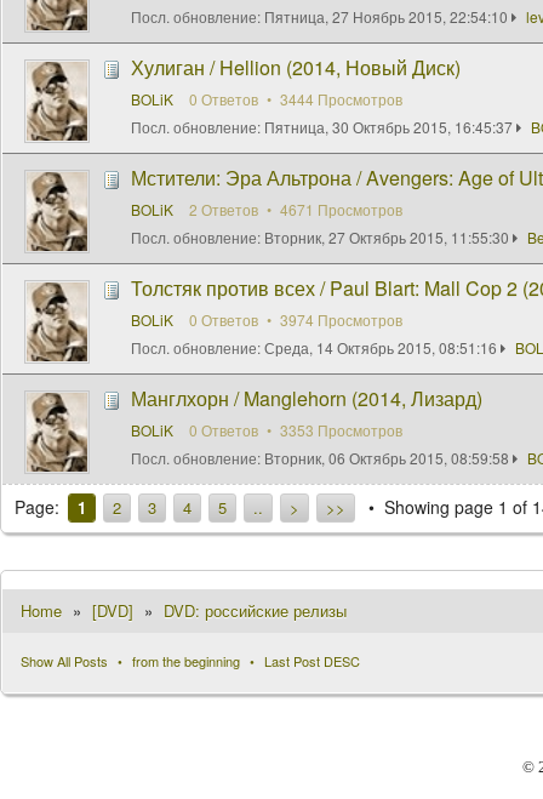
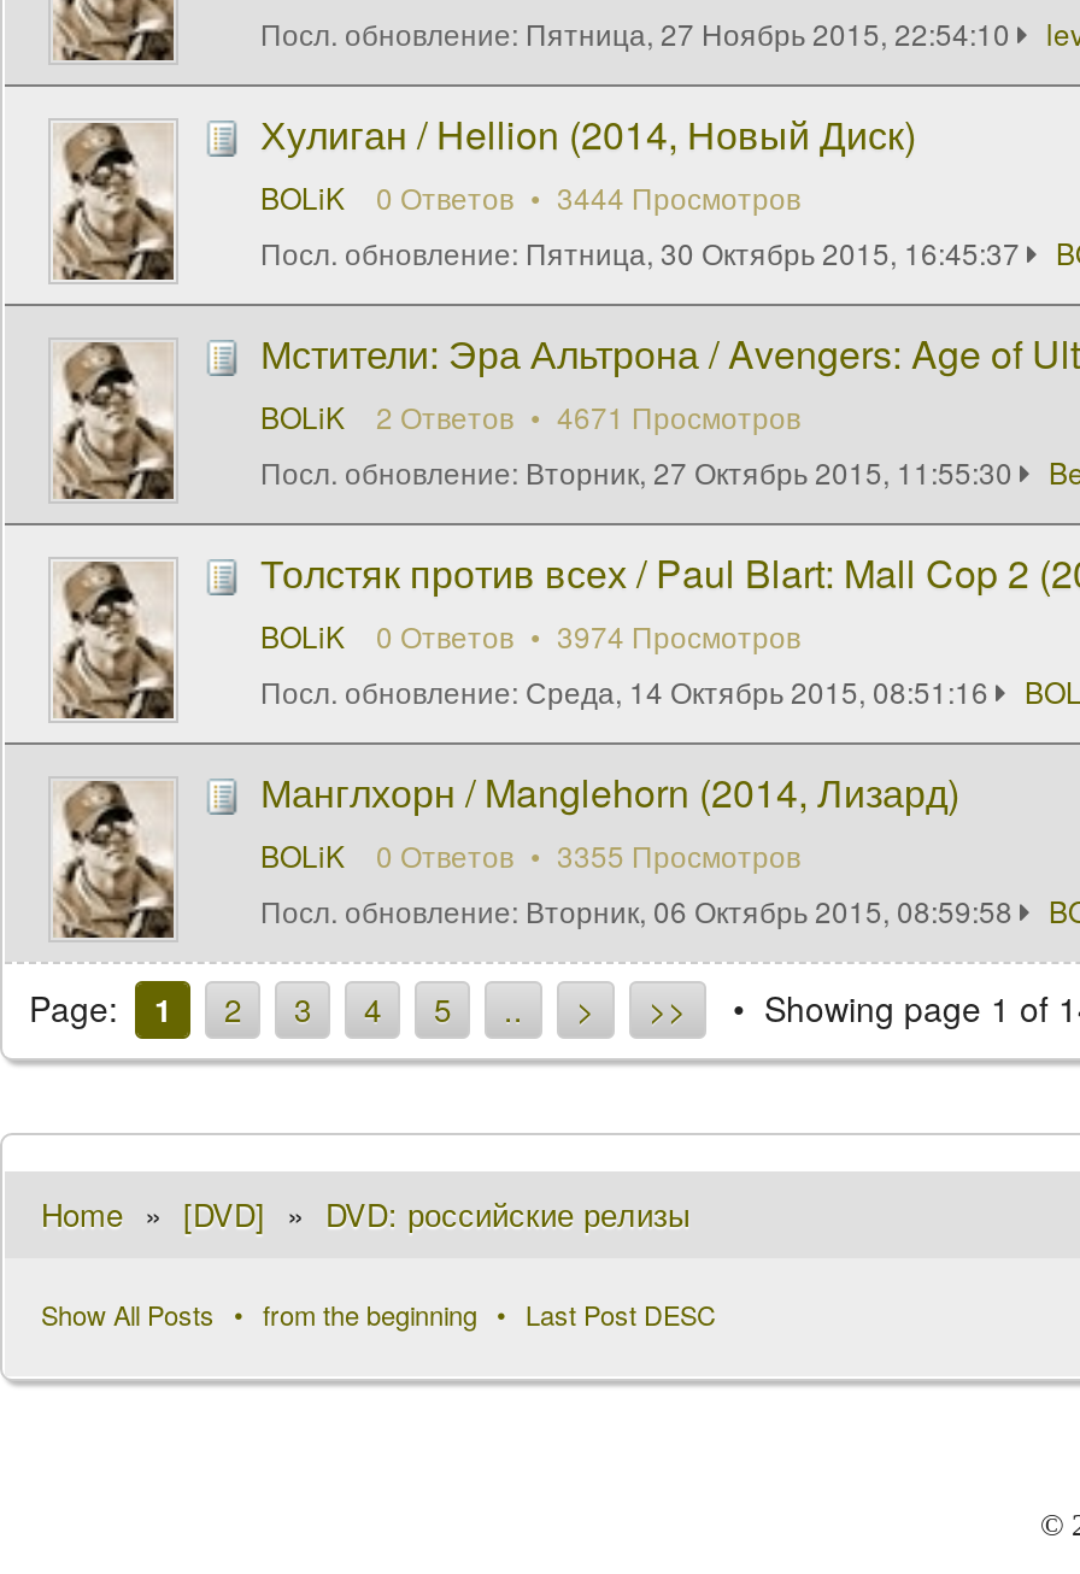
- BOLiK 0 Ответов 3353 Просмотров
+ BOLiK 0 Ответов 3355 Просмотров
